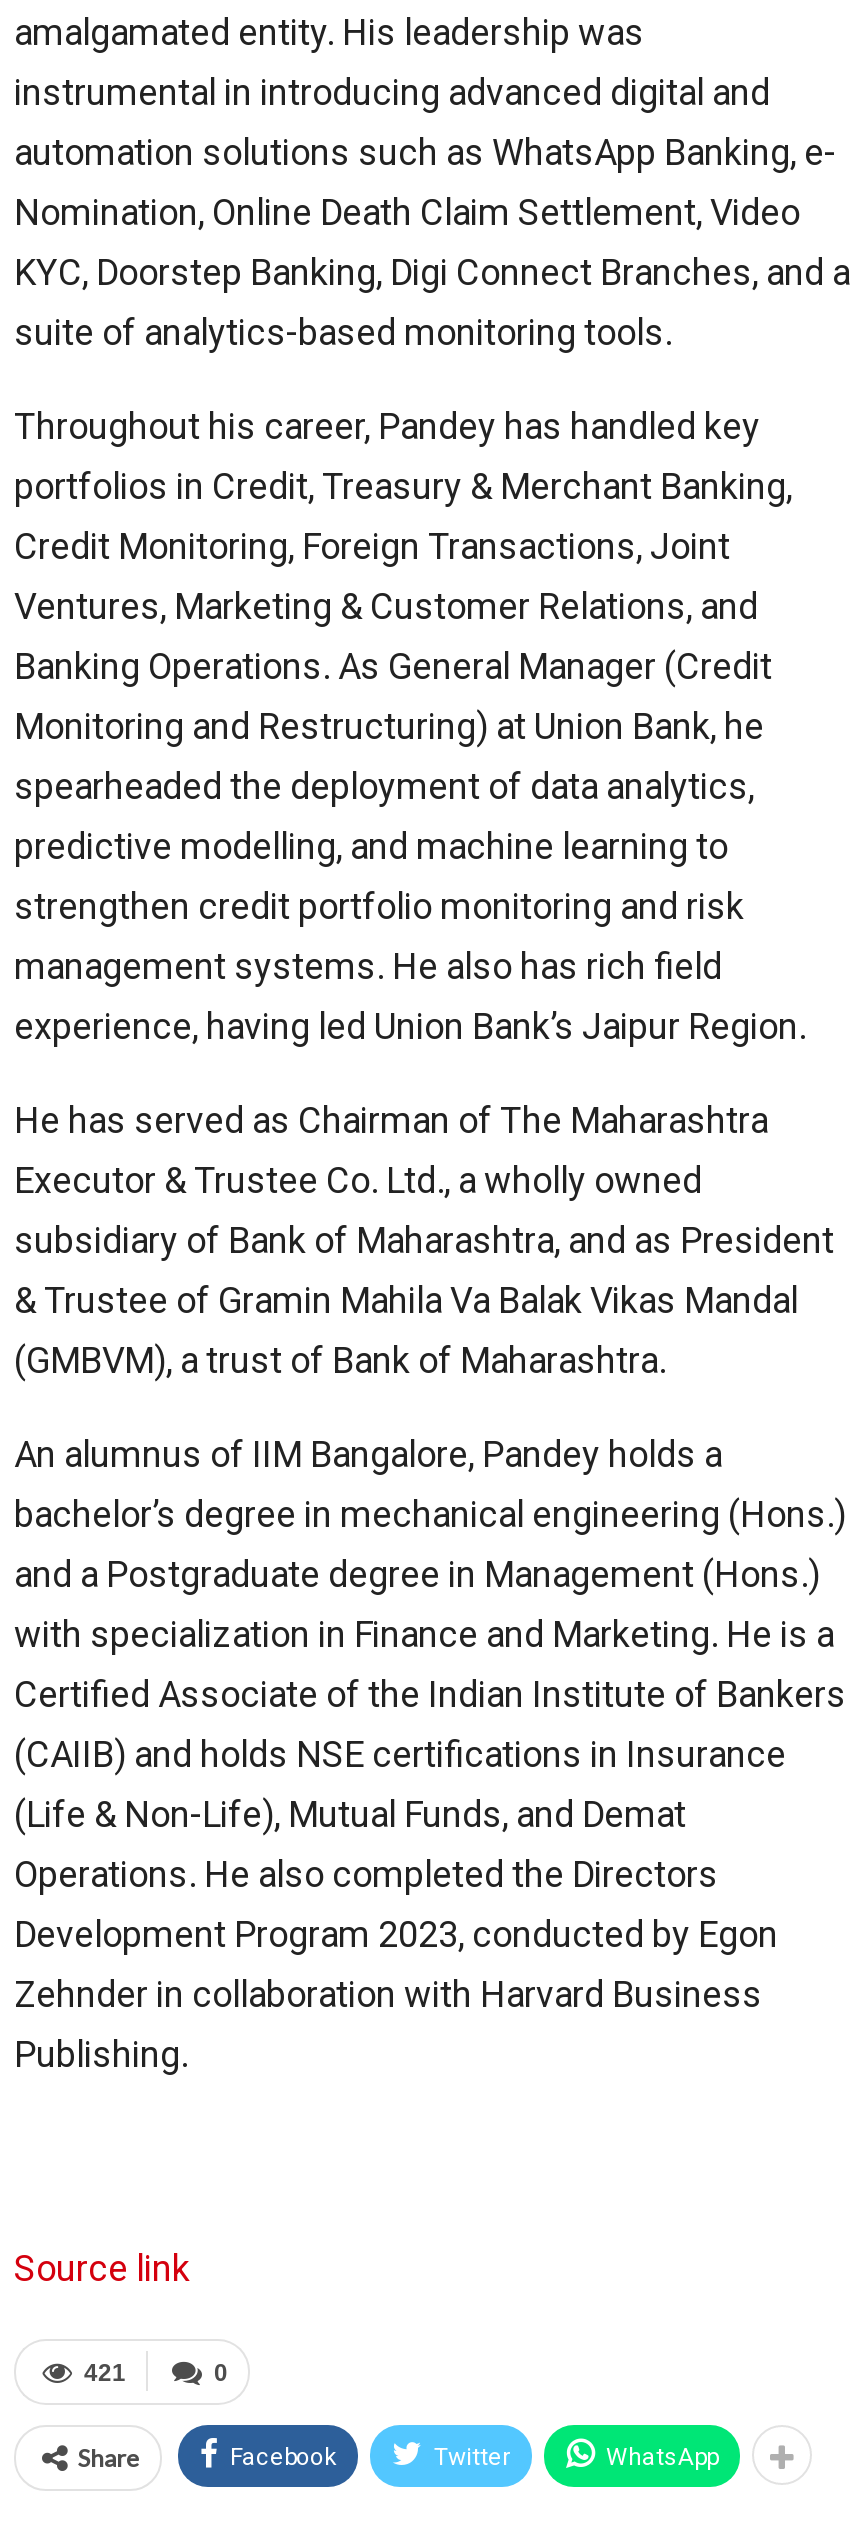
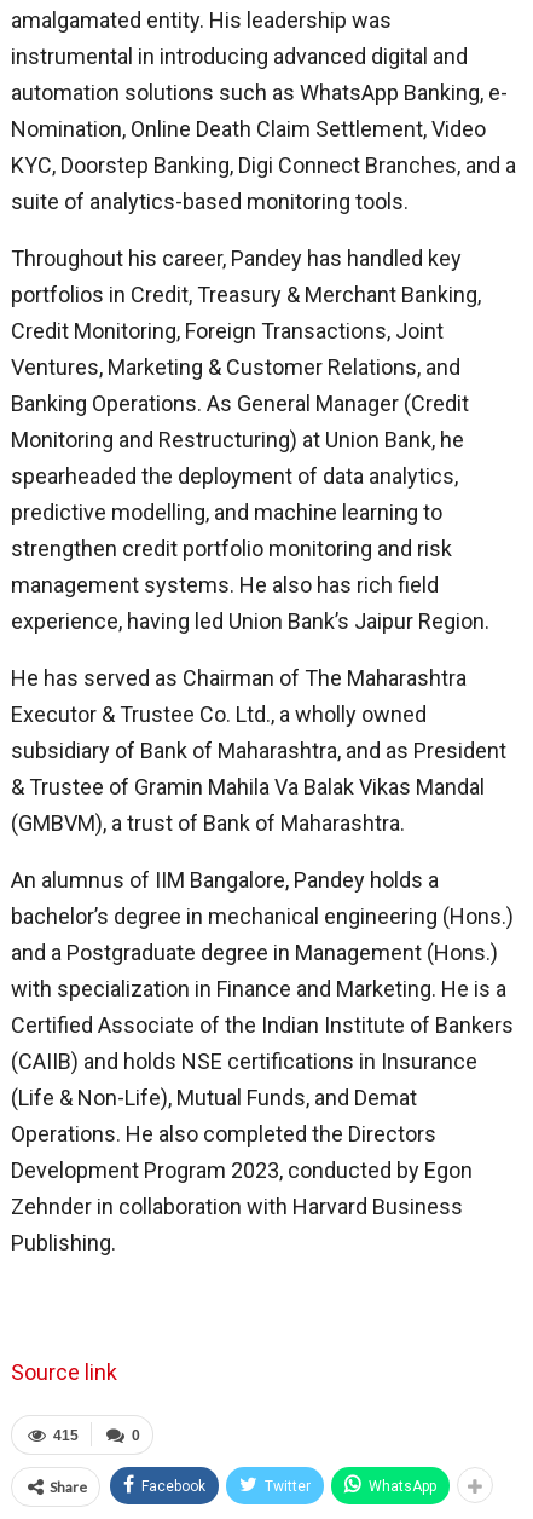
- 421
+ 415
